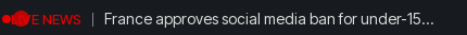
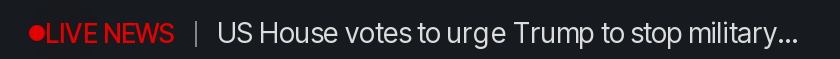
- France approves social media ban for under-15
+ US House votes to urge Trump to stop military
